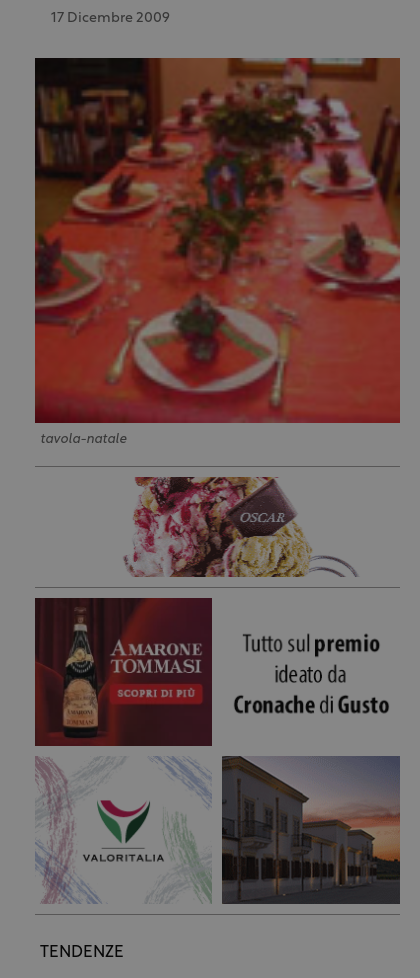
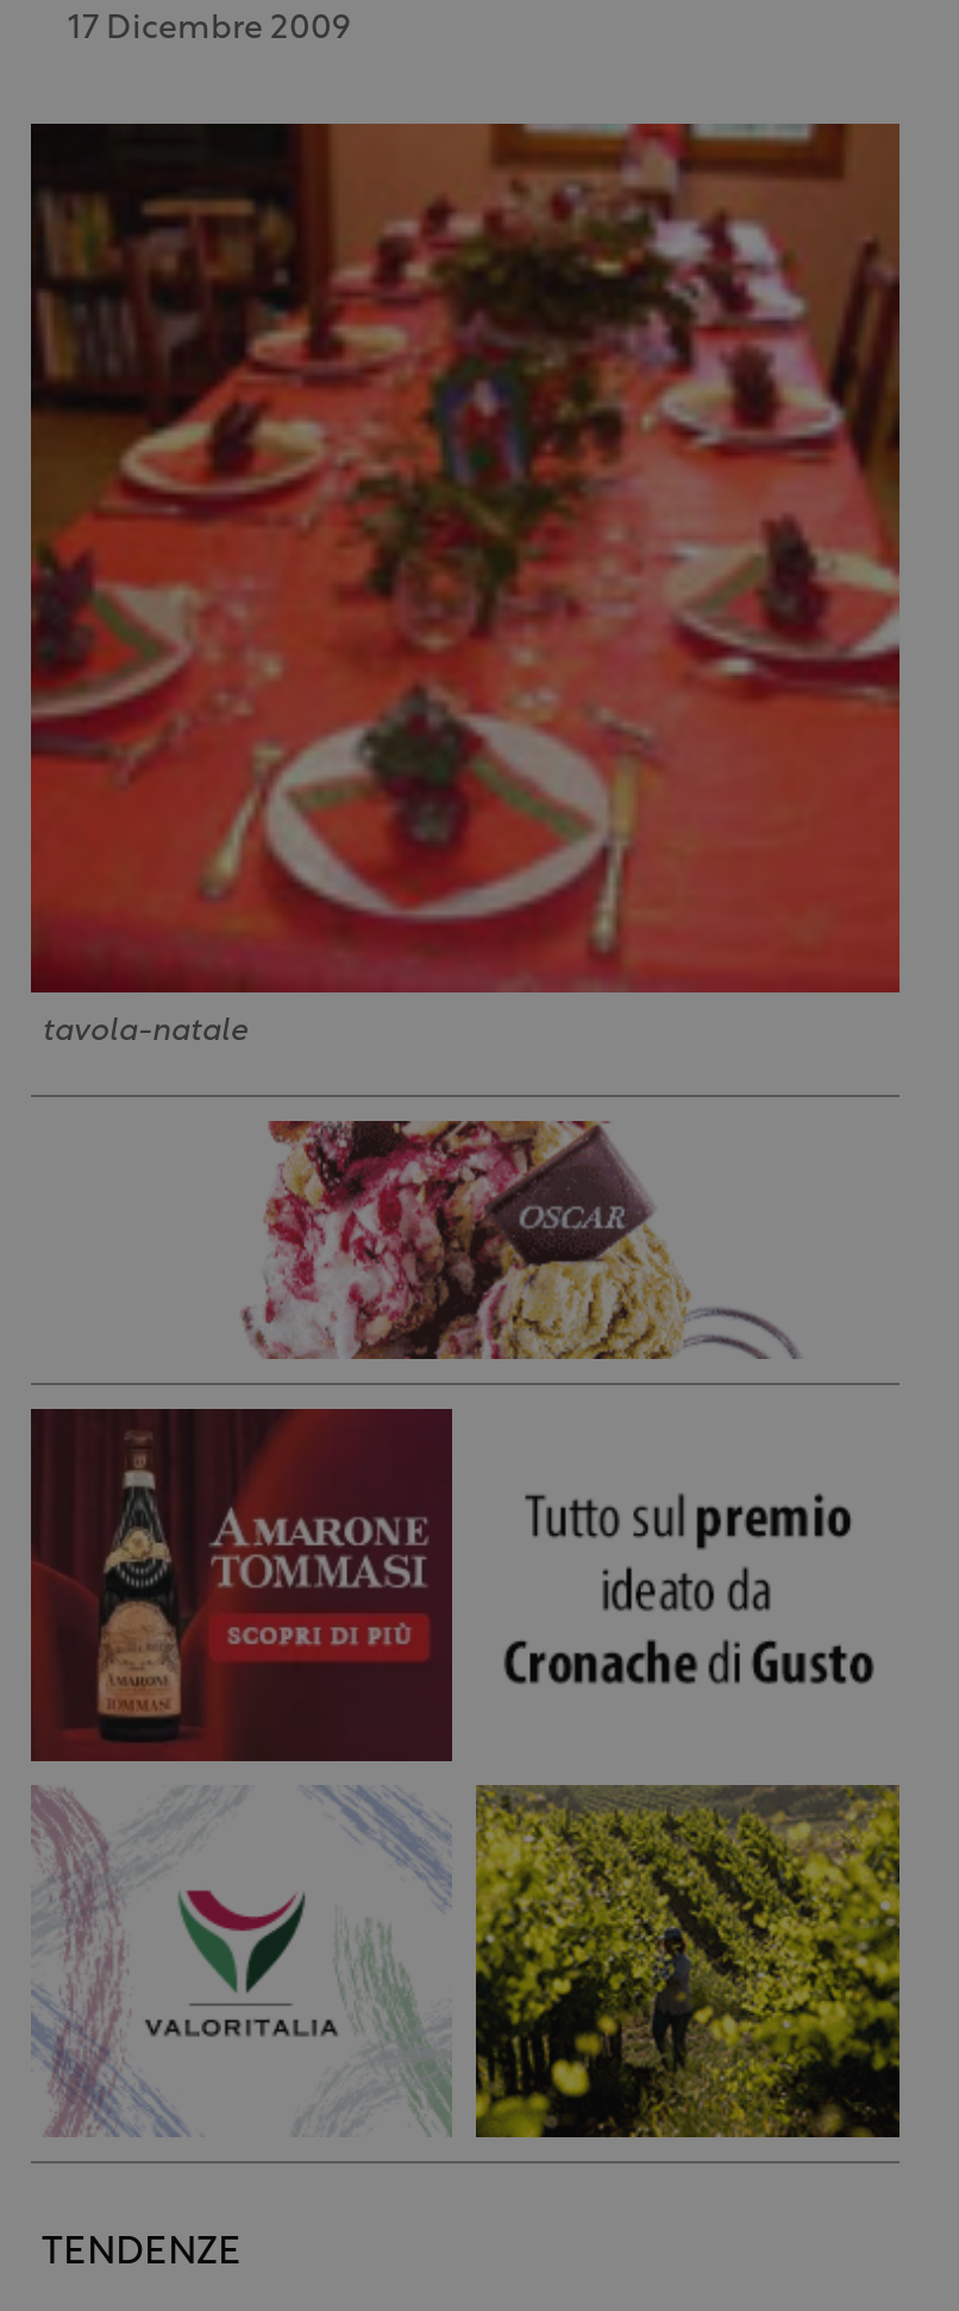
- [image]
+ [image]
